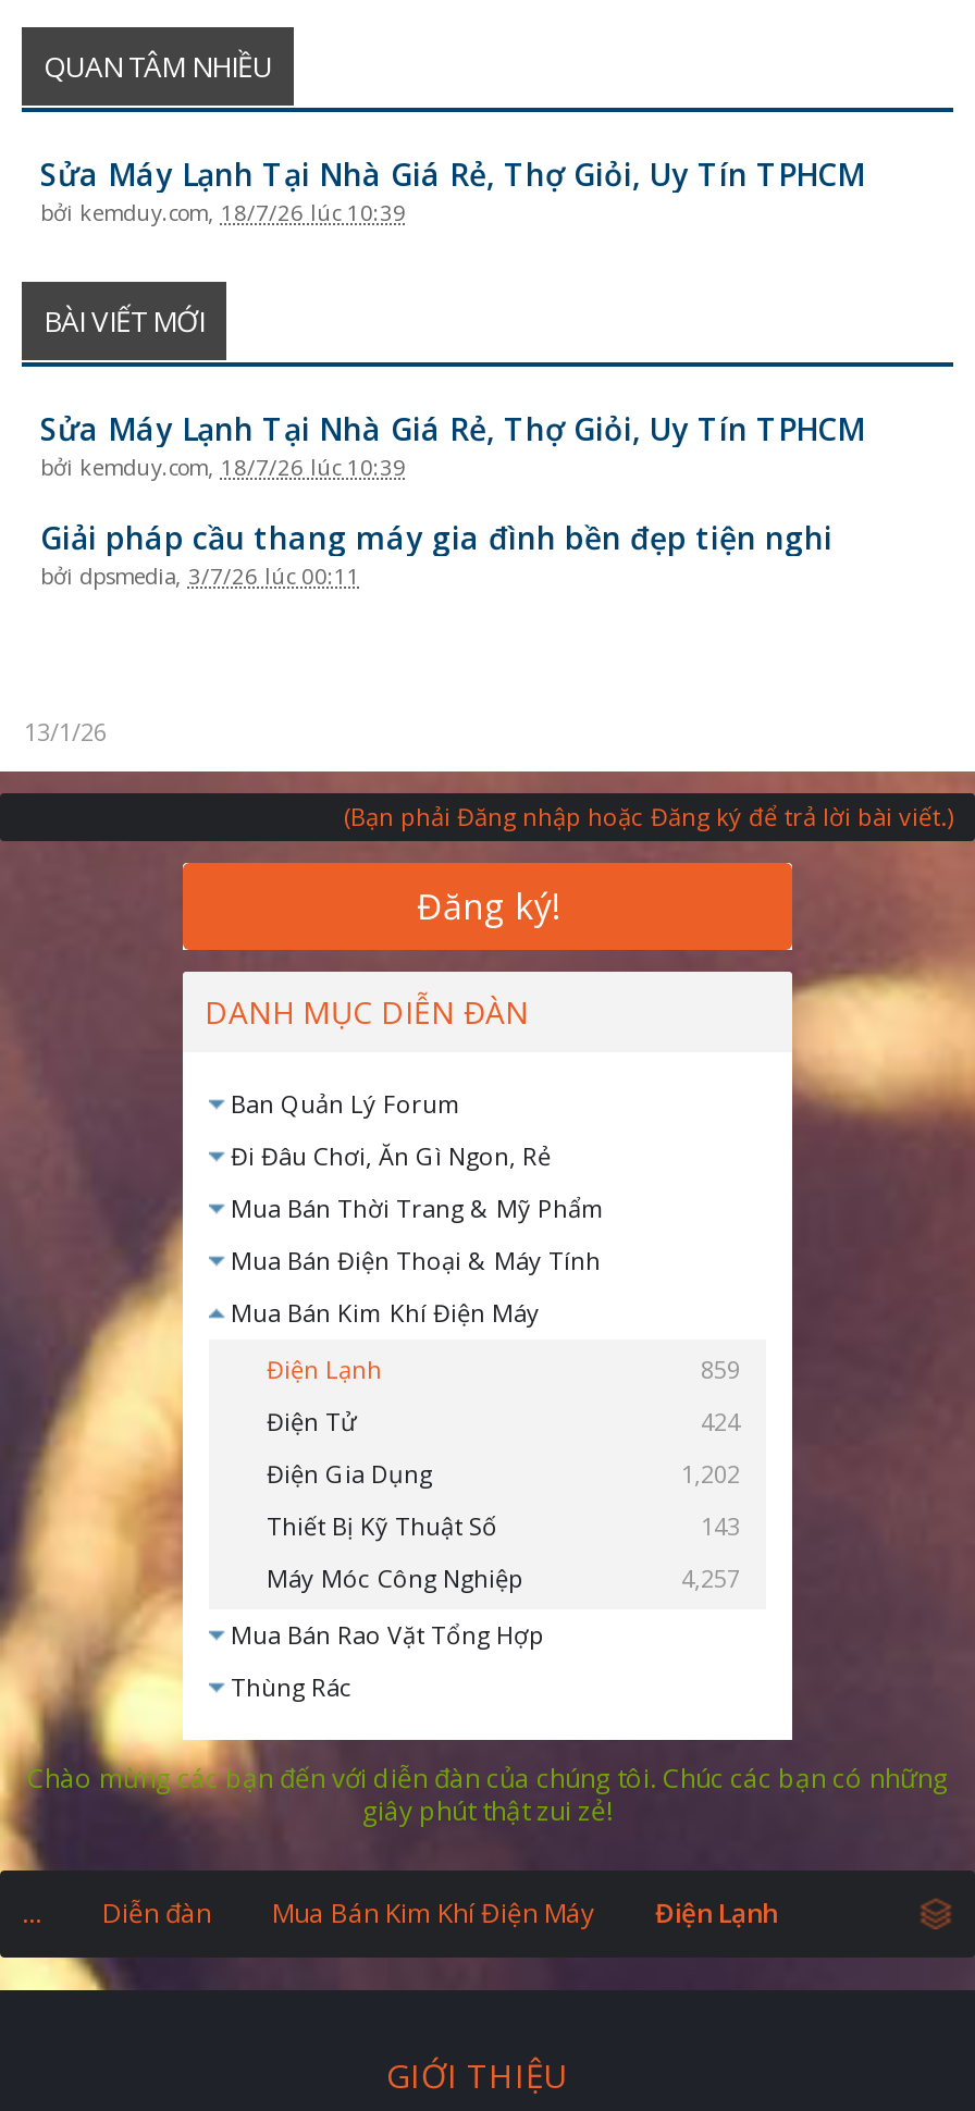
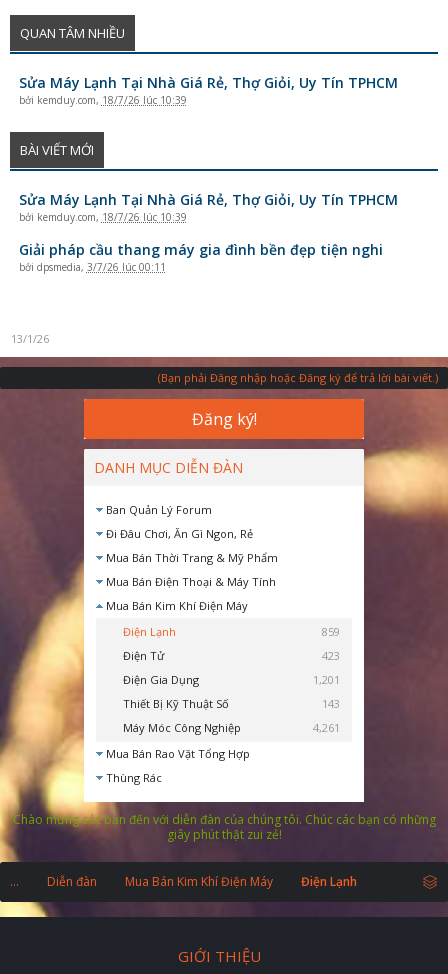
- 424
+ 423

- 1,202
+ 1,201

- 4,257
+ 4,261
